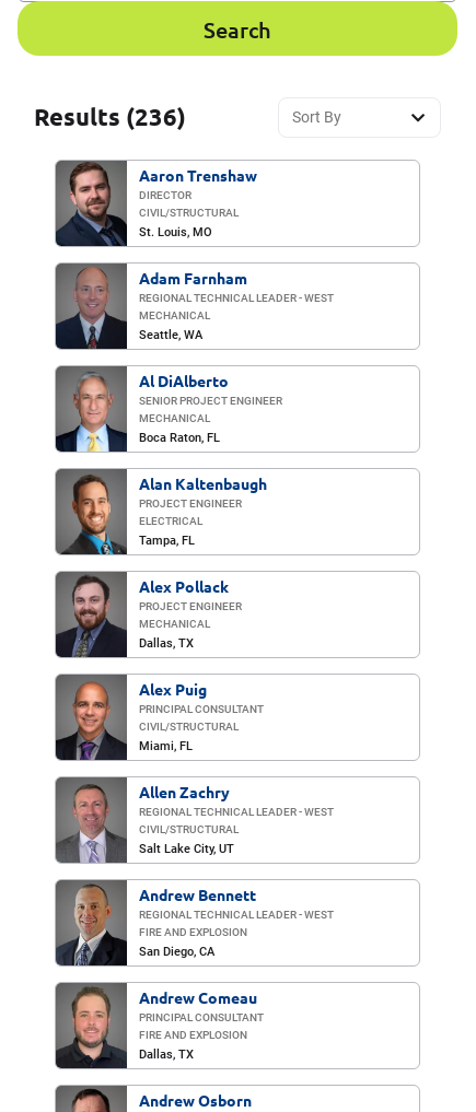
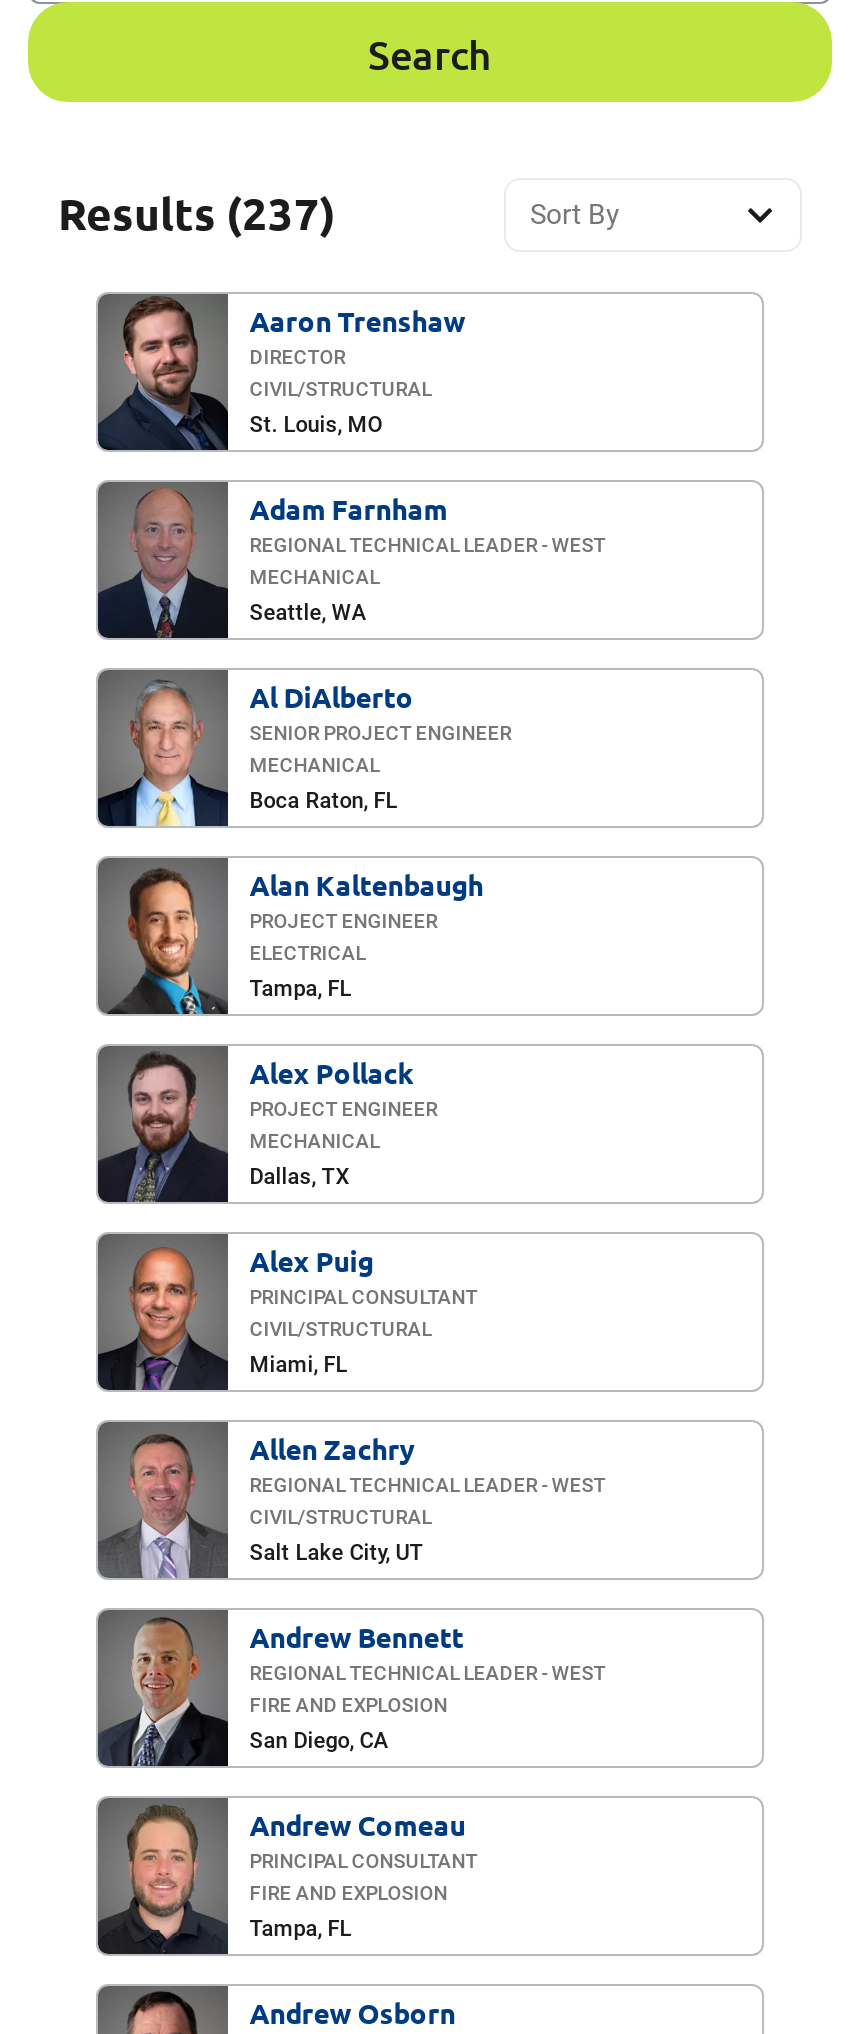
- Results (236)
+ Results (237)

- Dallas, TX
+ Tampa, FL
